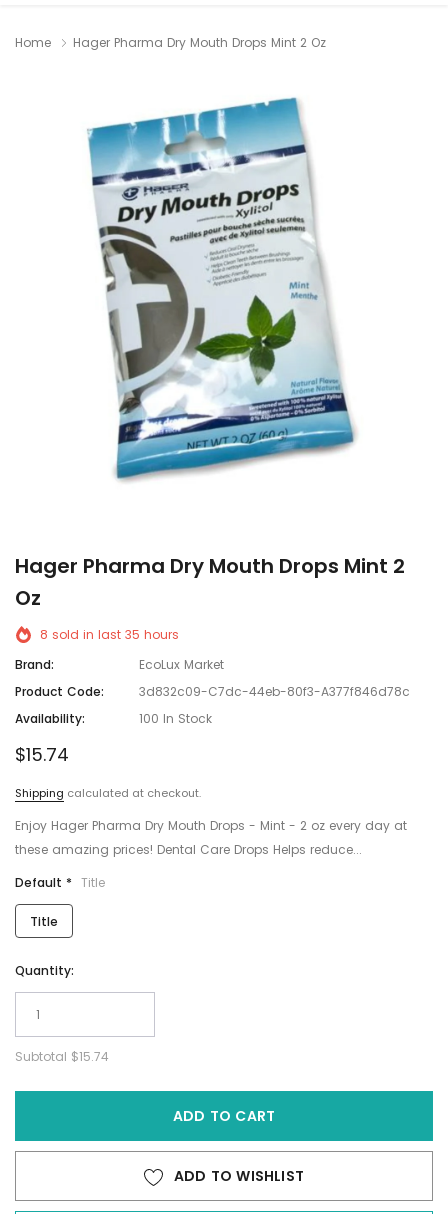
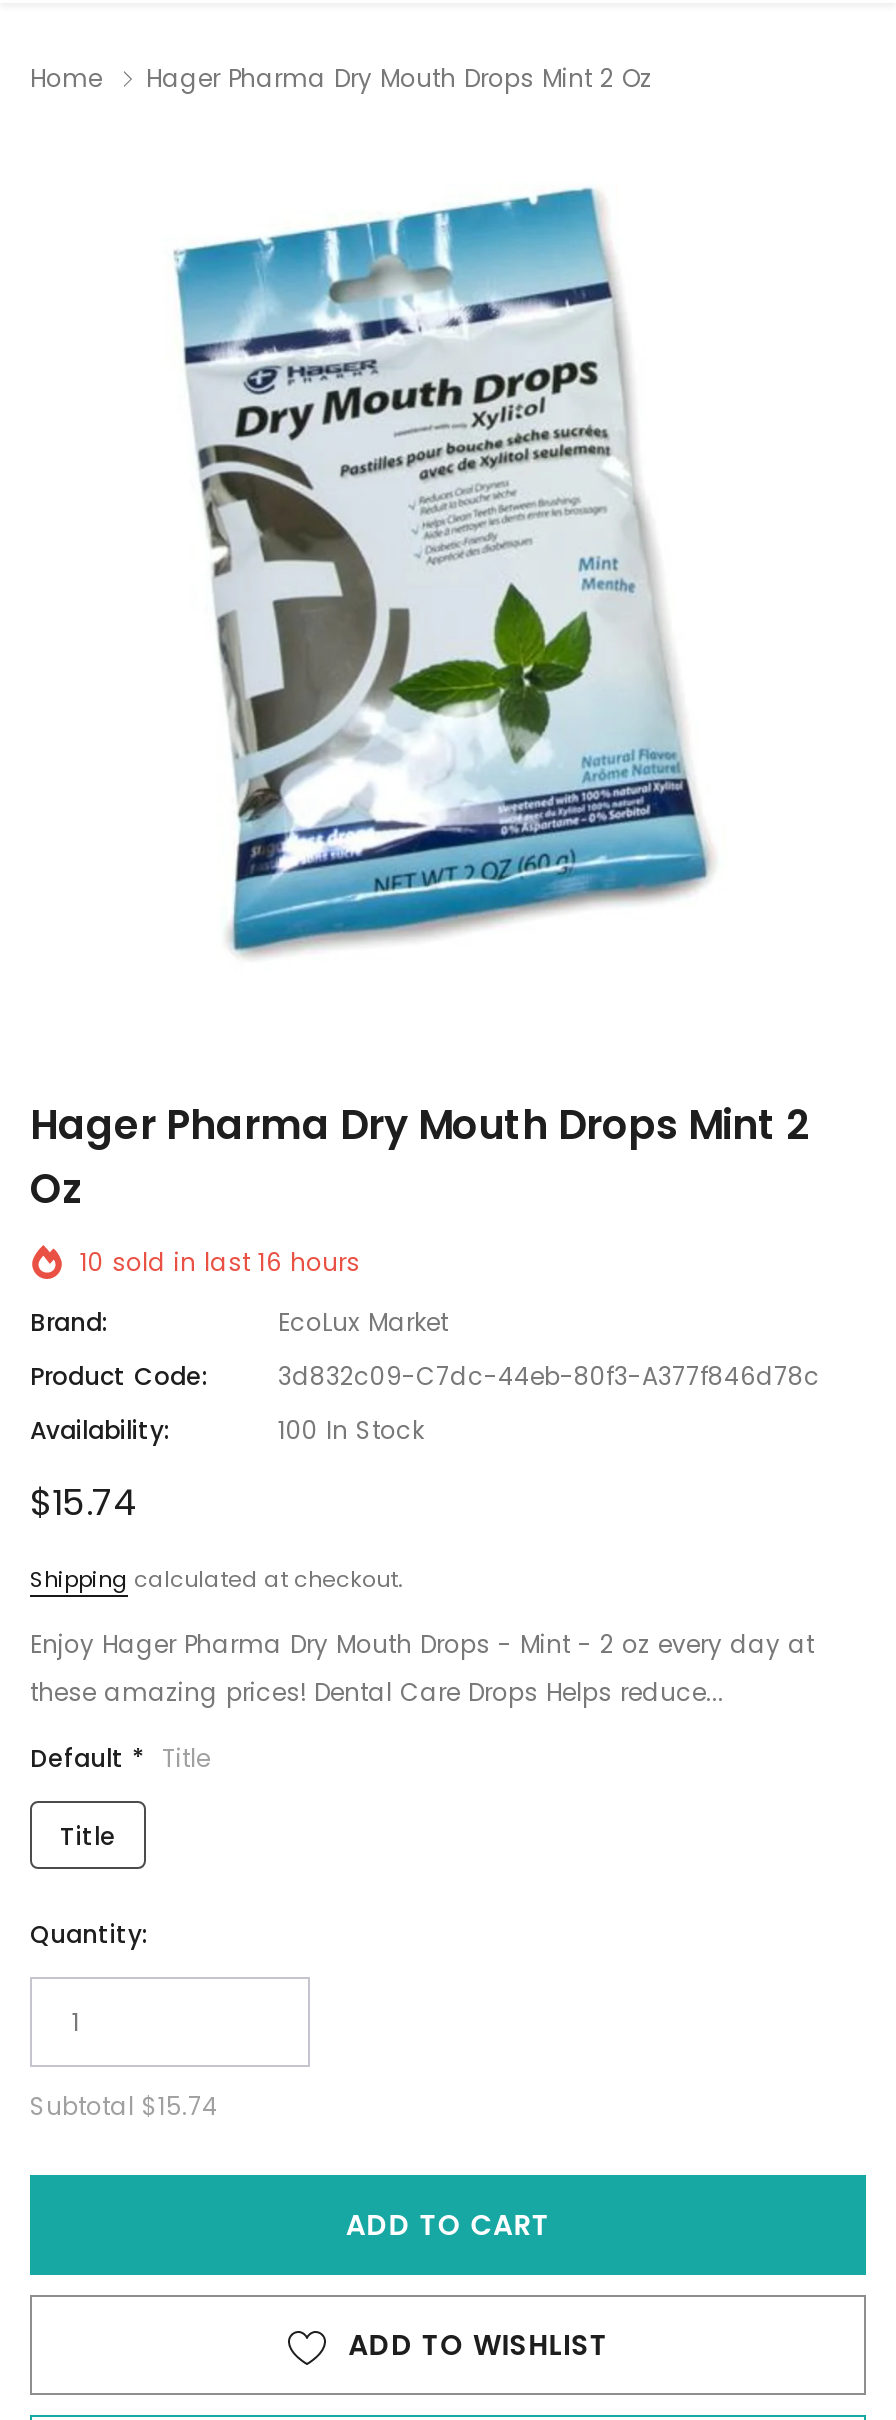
- 8 sold in last 35 hours
+ 10 sold in last 16 hours
